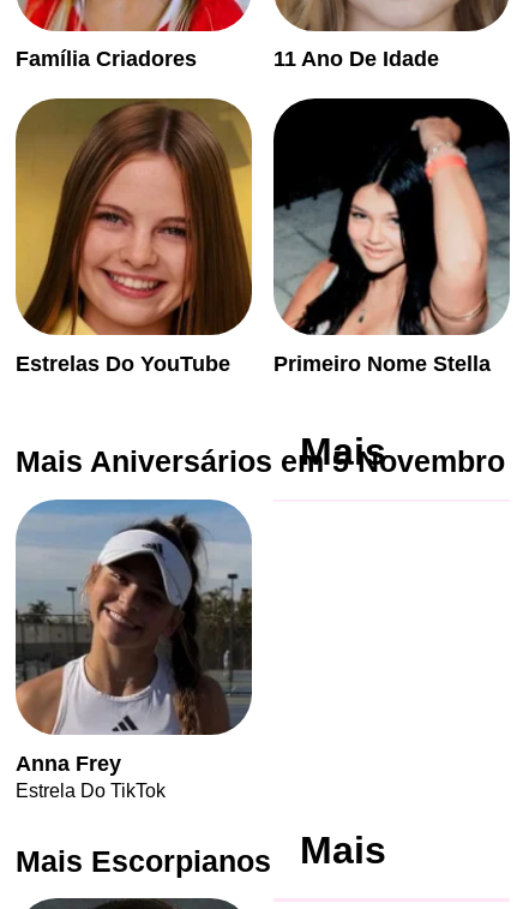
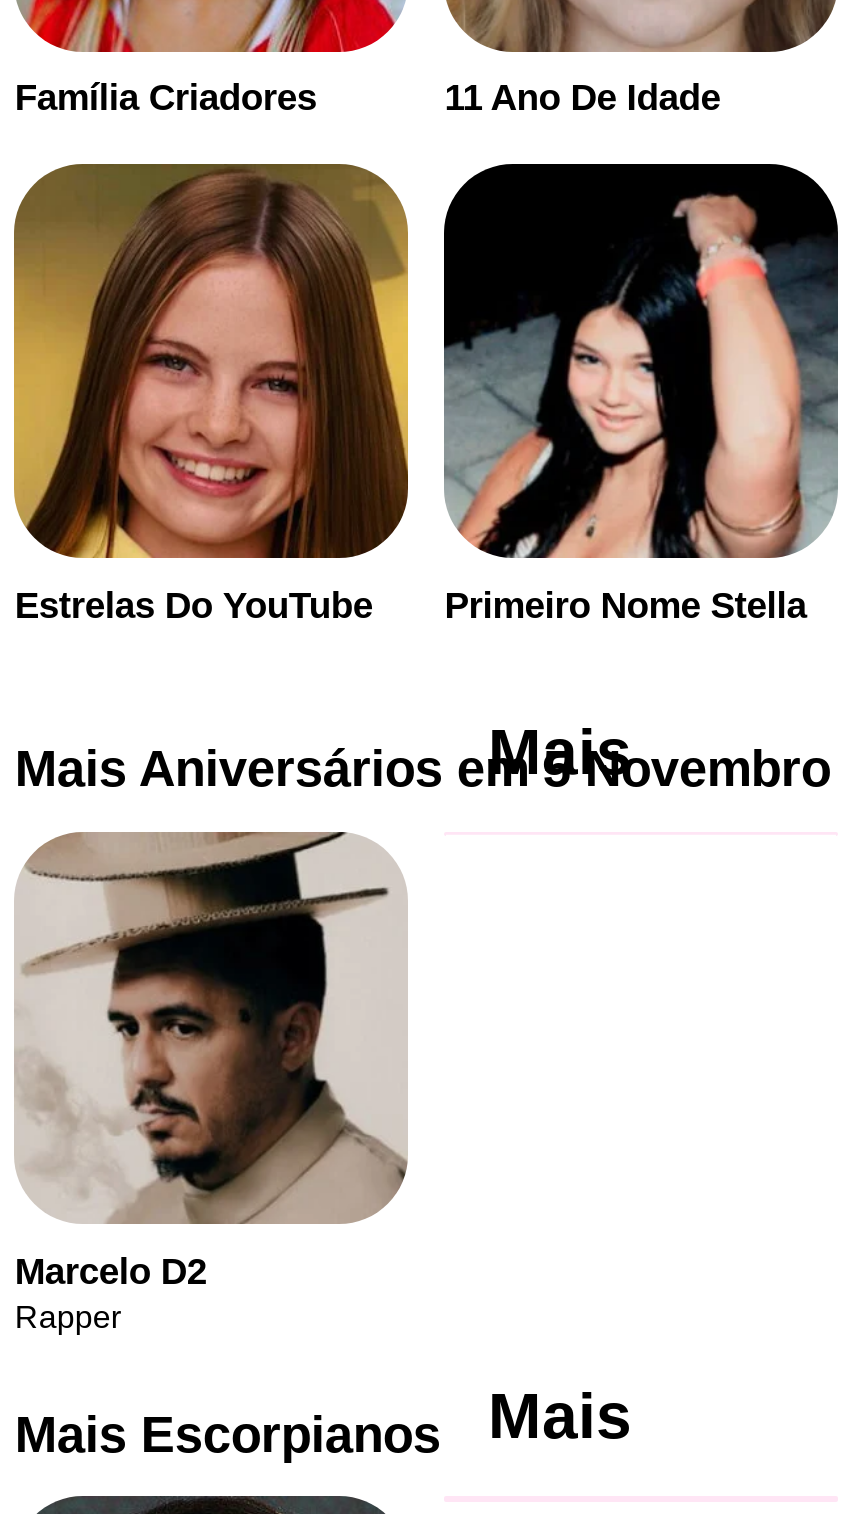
- [image]
- Anna Frey
- Estrela Do TikTok
+ [image]
+ Marcelo D2
+ Rapper
